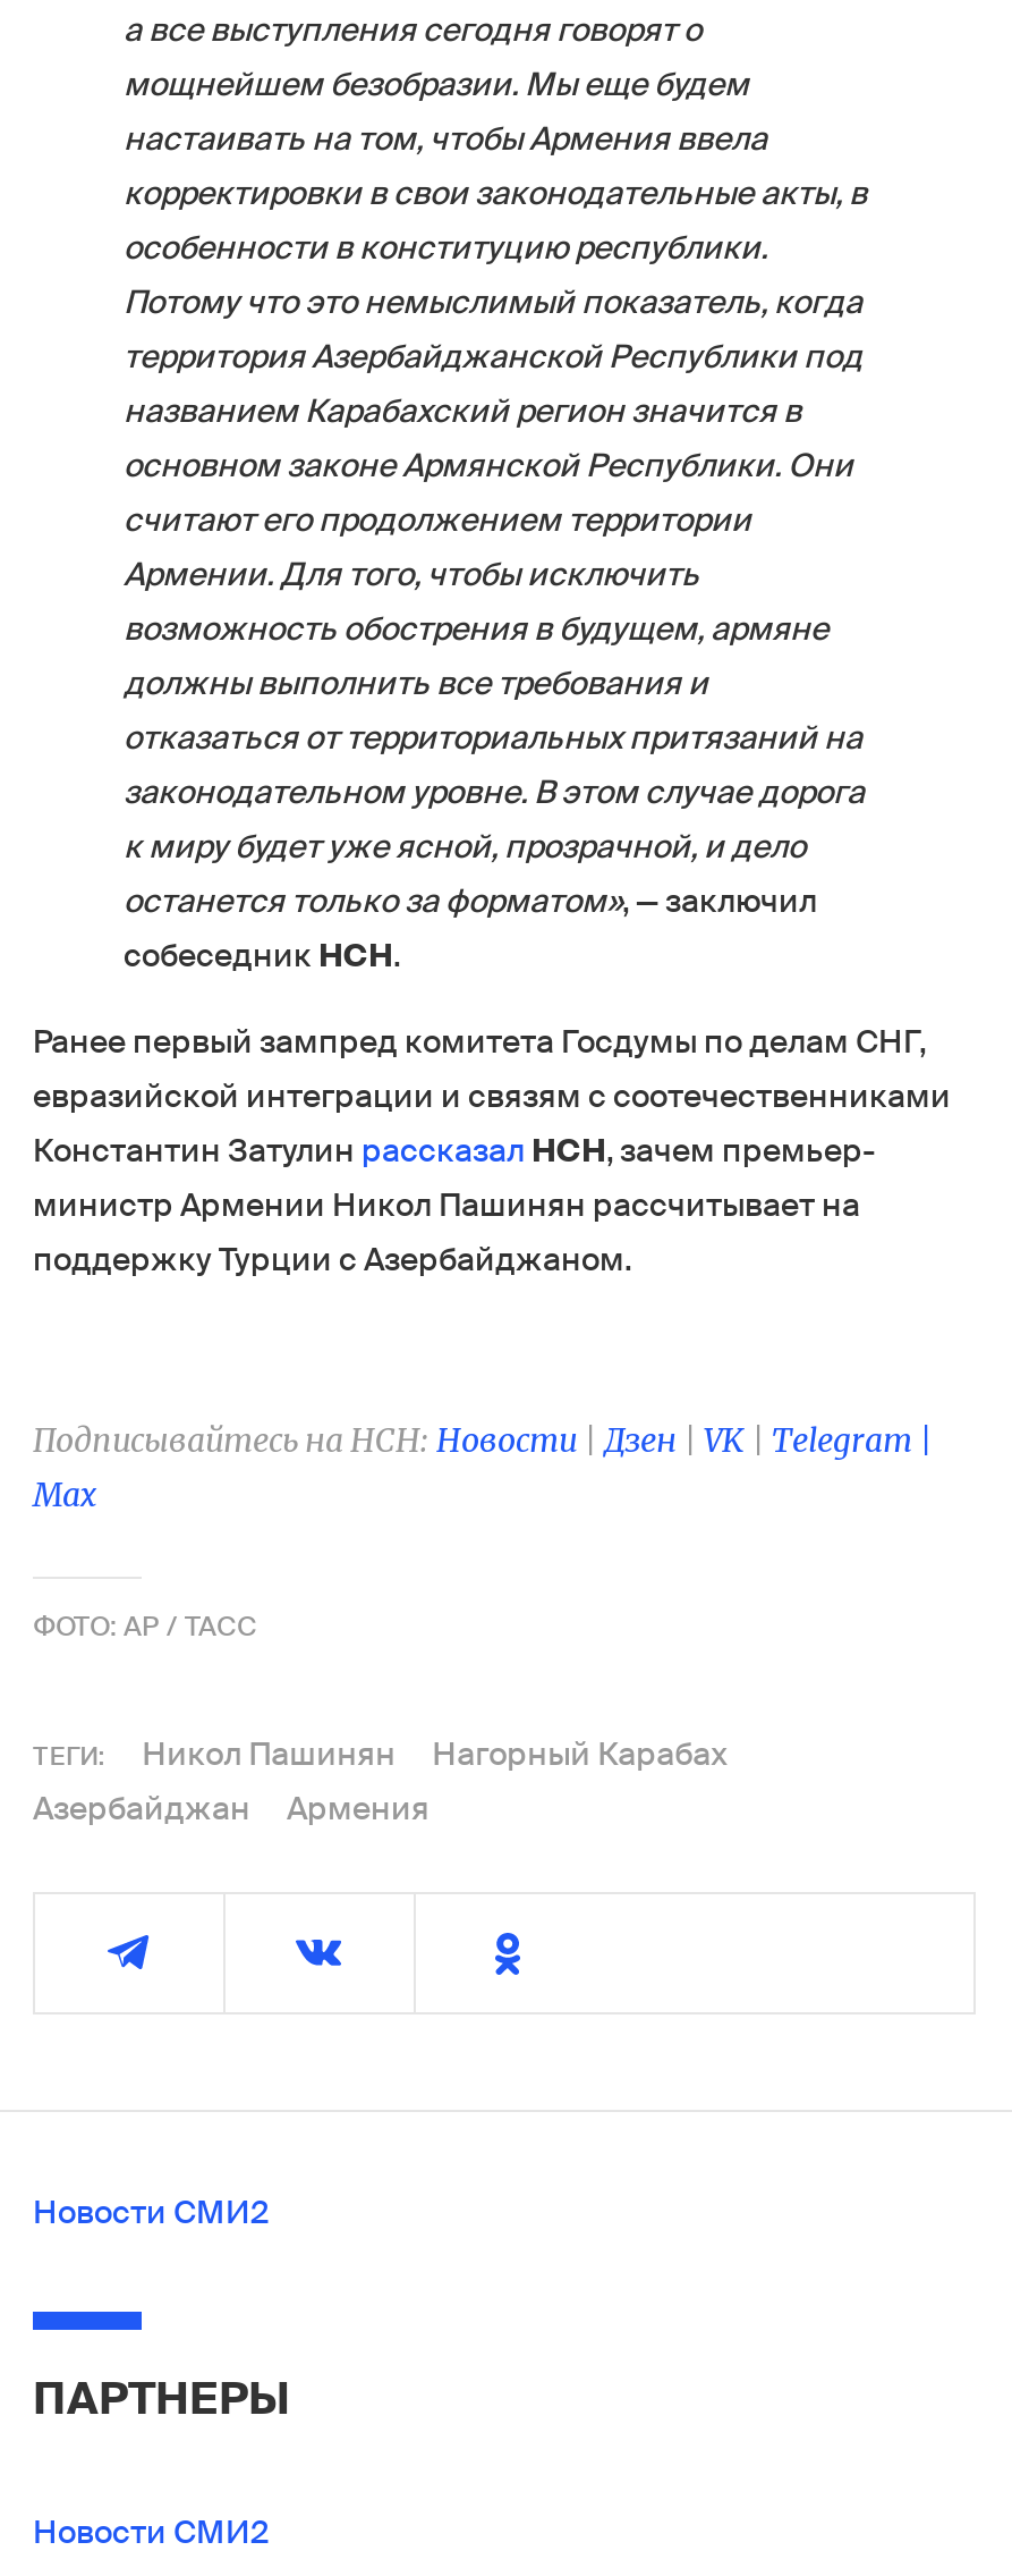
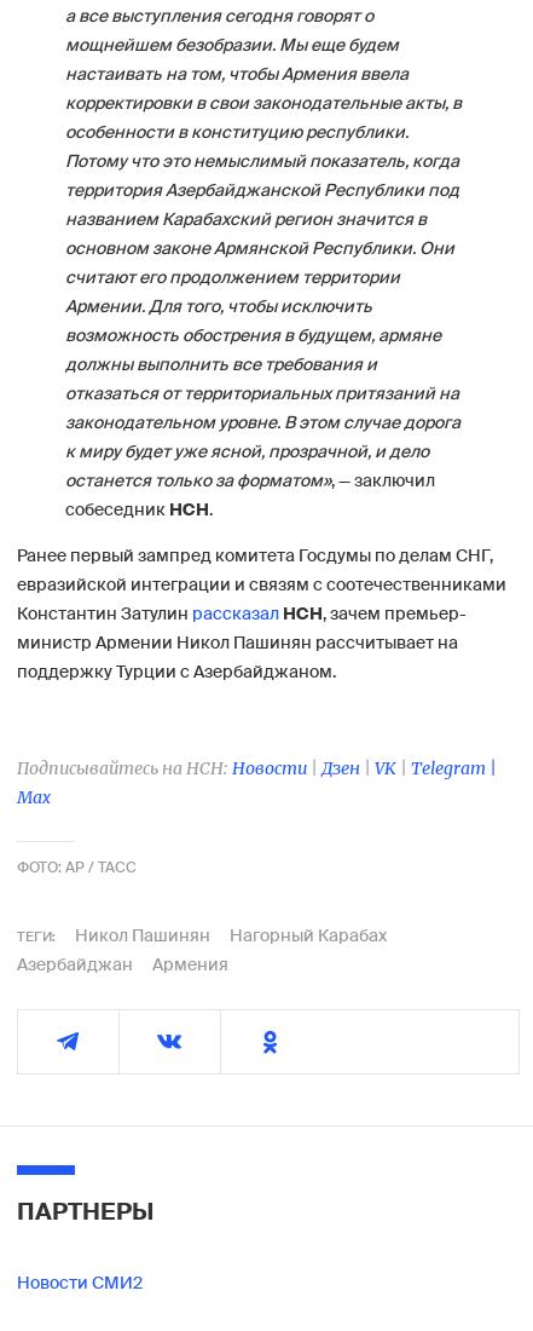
- Новости СМИ2
